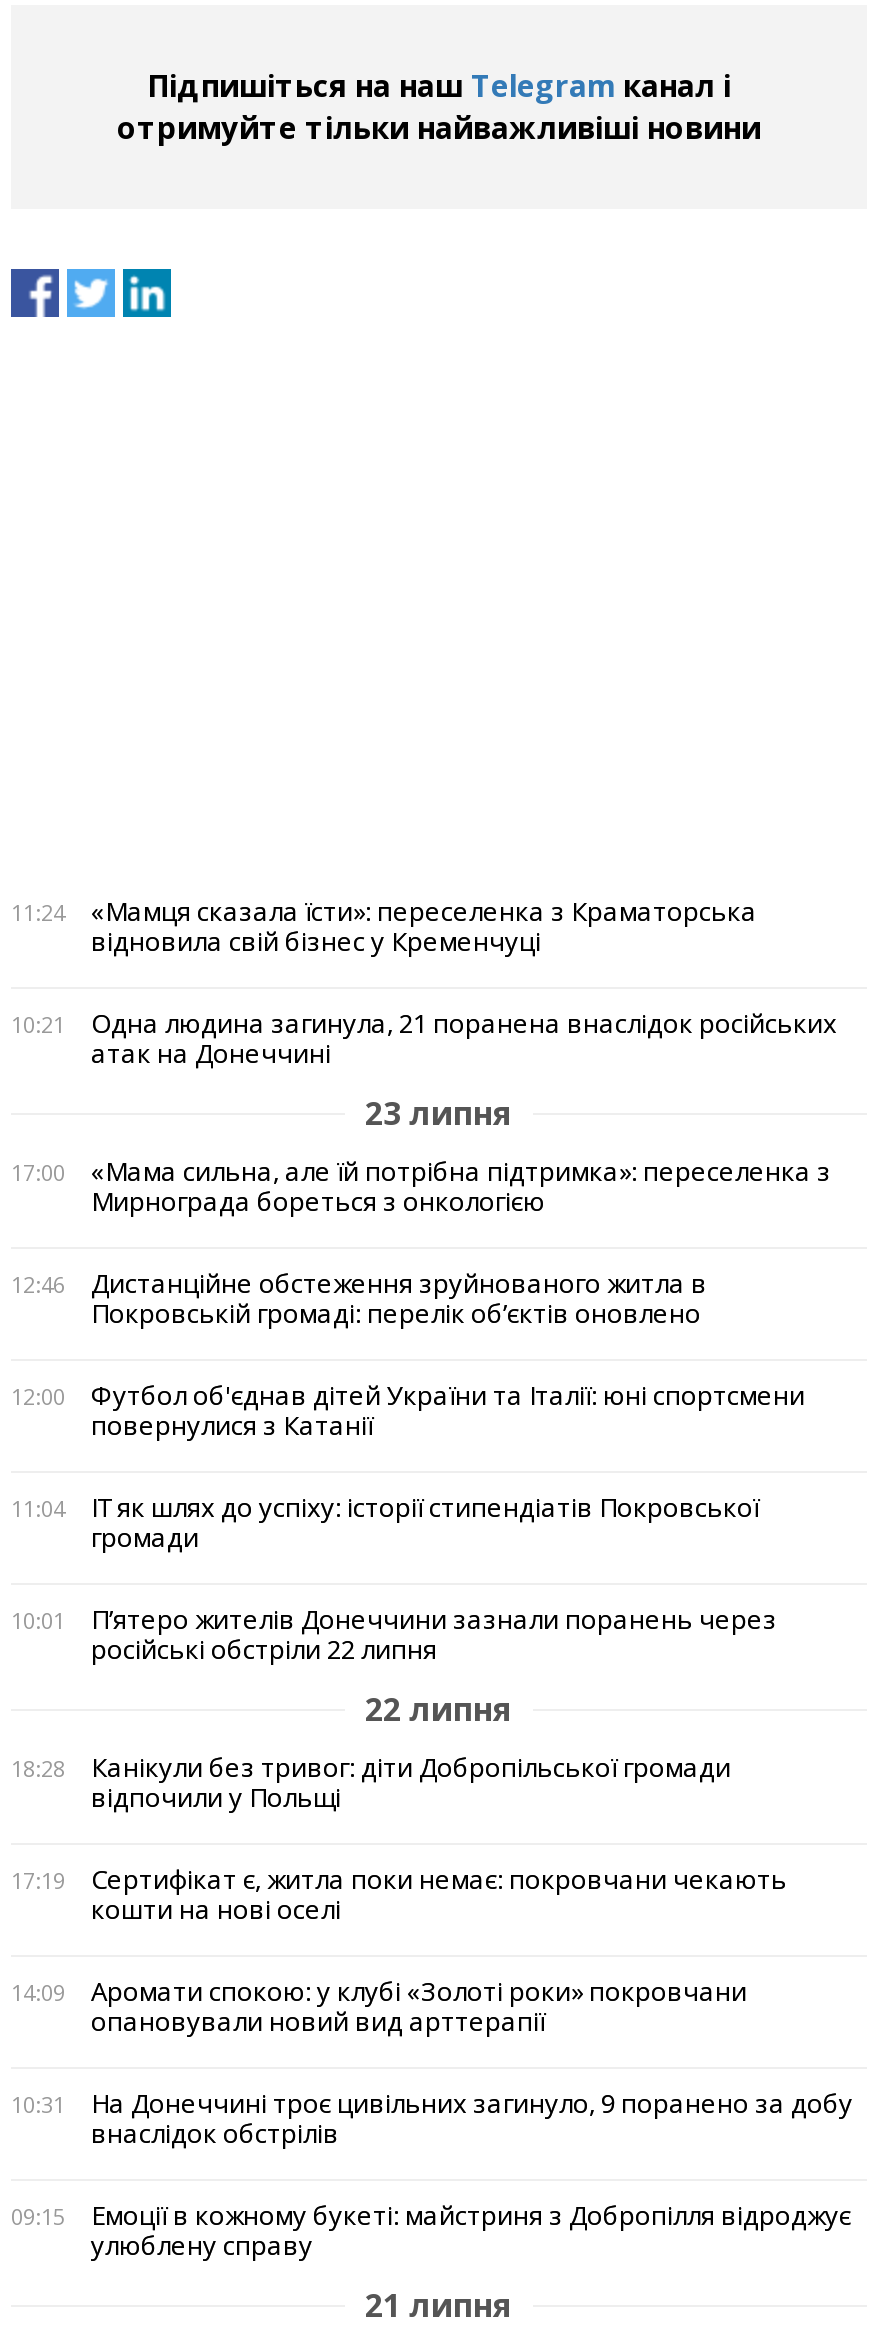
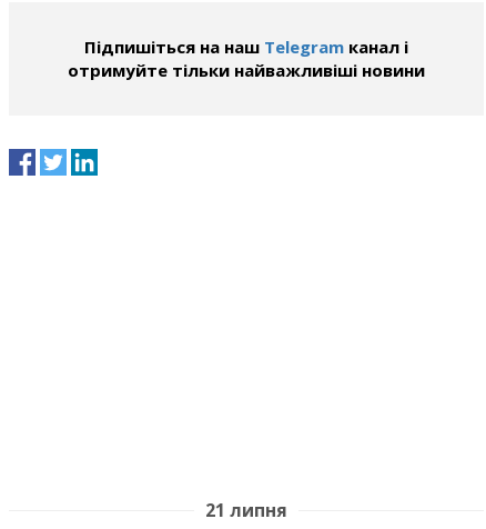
- 11:24
- «Мамця сказала їсти»: переселенка з Краматорська
- відновила свій бізнес у Кременчуці
- 10:21
- Одна людина загинула, 21 поранена внаслідок російських
- атак на Донеччині
- 23 липня
- 17:00
- «Мама сильна, але їй потрібна підтримка»: переселенка з
- Мирнограда бореться з онкологією
- 12:46
- Дистанційне обстеження зруйнованого житла в
- Покровській громаді: перелік об’єктів оновлено
- 12:00
- Футбол об'єднав дітей України та Італії: юні спортсмени
- повернулися з Катанії
- 11:04
- ІТ як шлях до успіху: історії стипендіатів Покровської
- громади
- 10:01
- П’ятеро жителів Донеччини зазнали поранень через
- російські обстріли 22 липня
- 22 липня
- 18:28
- Канікули без тривог: діти Добропільської громади
- відпочили у Польщі
- 17:19
- Сертифікат є, житла поки немає: покровчани чекають
- кошти на нові оселі
- 14:09
- Аромати спокою: у клубі «Золоті роки» покровчани
- опановували новий вид арттерапії
- 10:31
- На Донеччині троє цивільних загинуло, 9 поранено за добу
- внаслідок обстрілів
- 09:15
- Емоції в кожному букеті: майстриня з Добропілля відроджує
- улюблену справу
